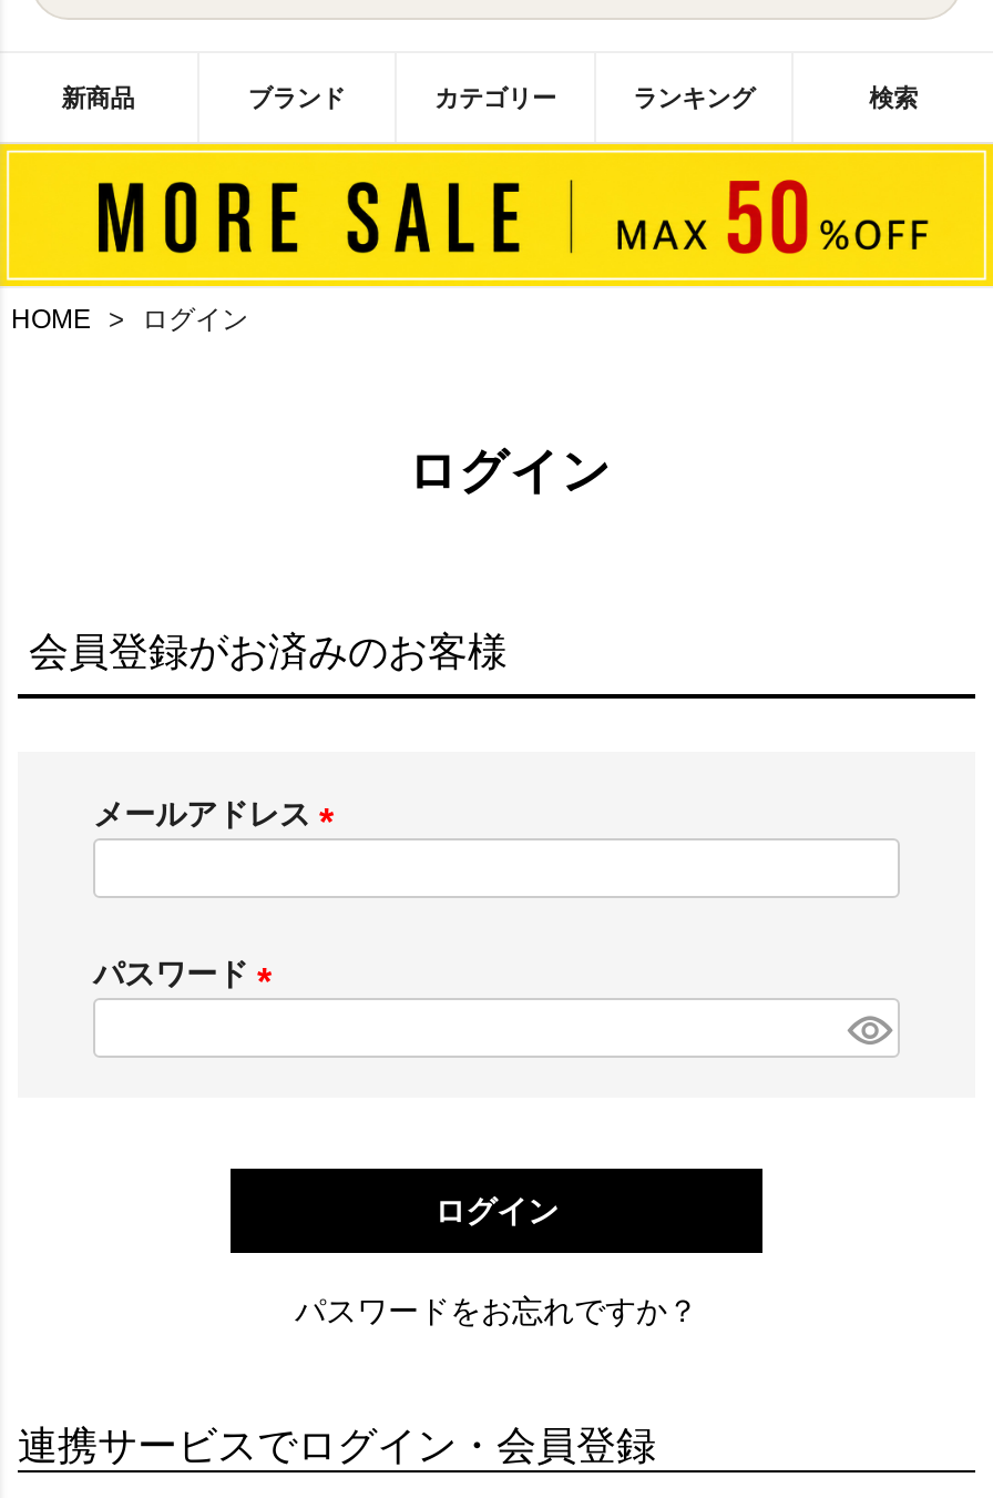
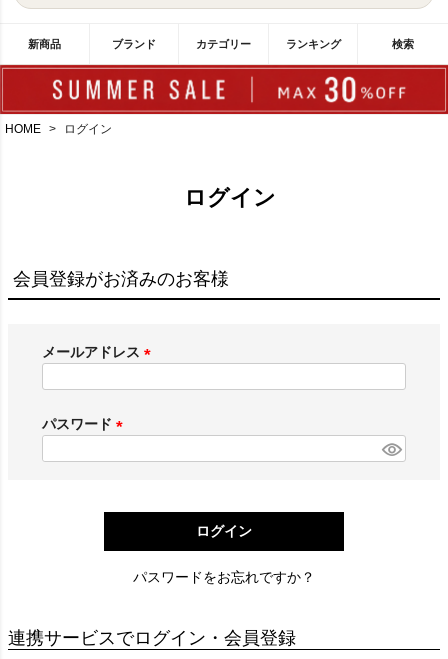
- [image]
+ [image]
